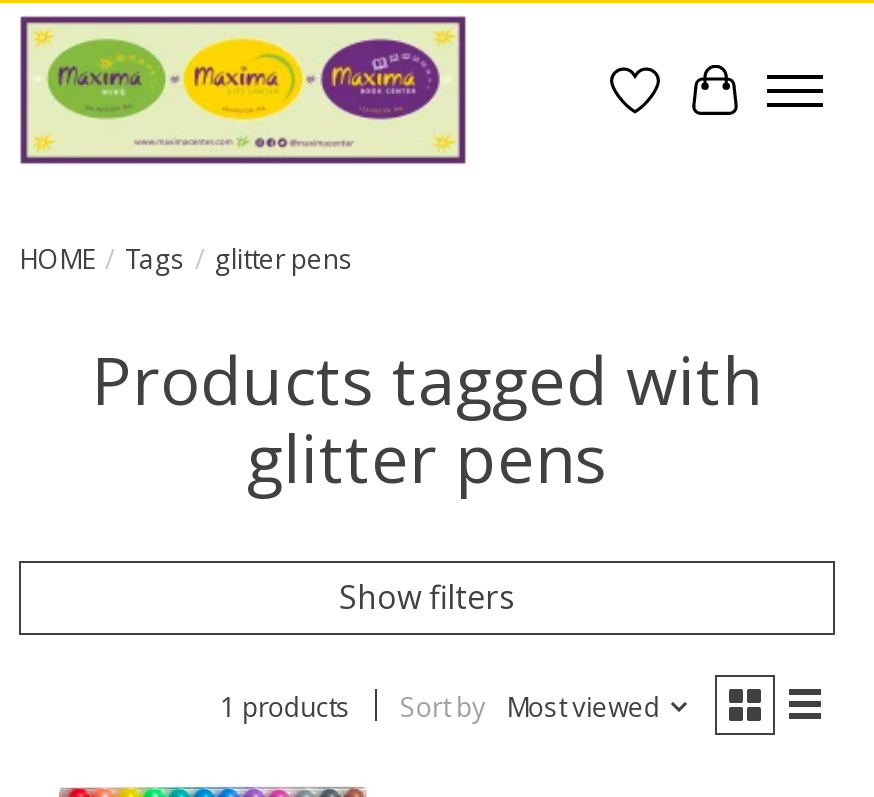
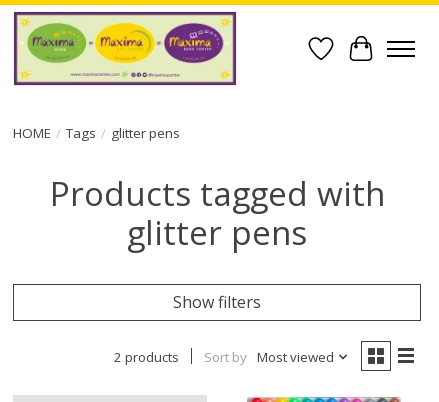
- 1 products Sort by Most viewed
+ 2 products Sort by Most viewed
